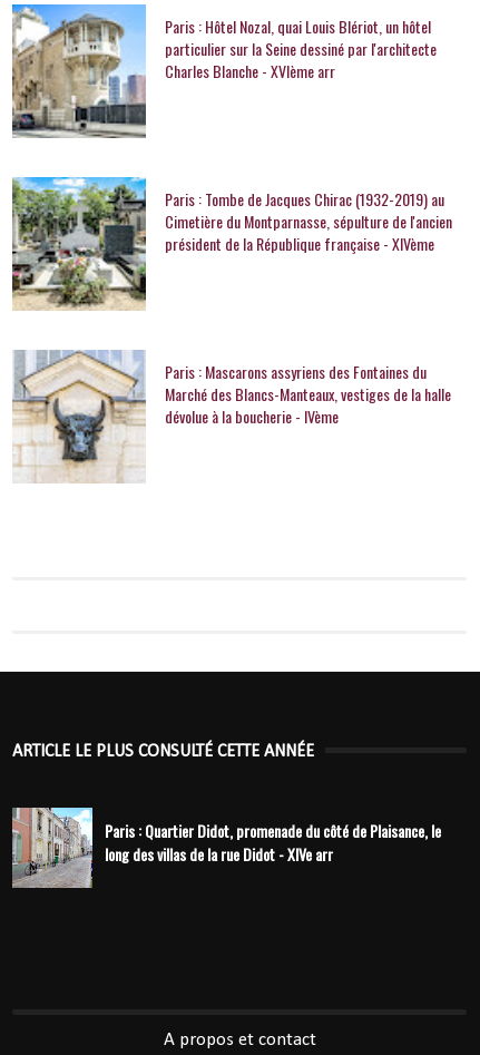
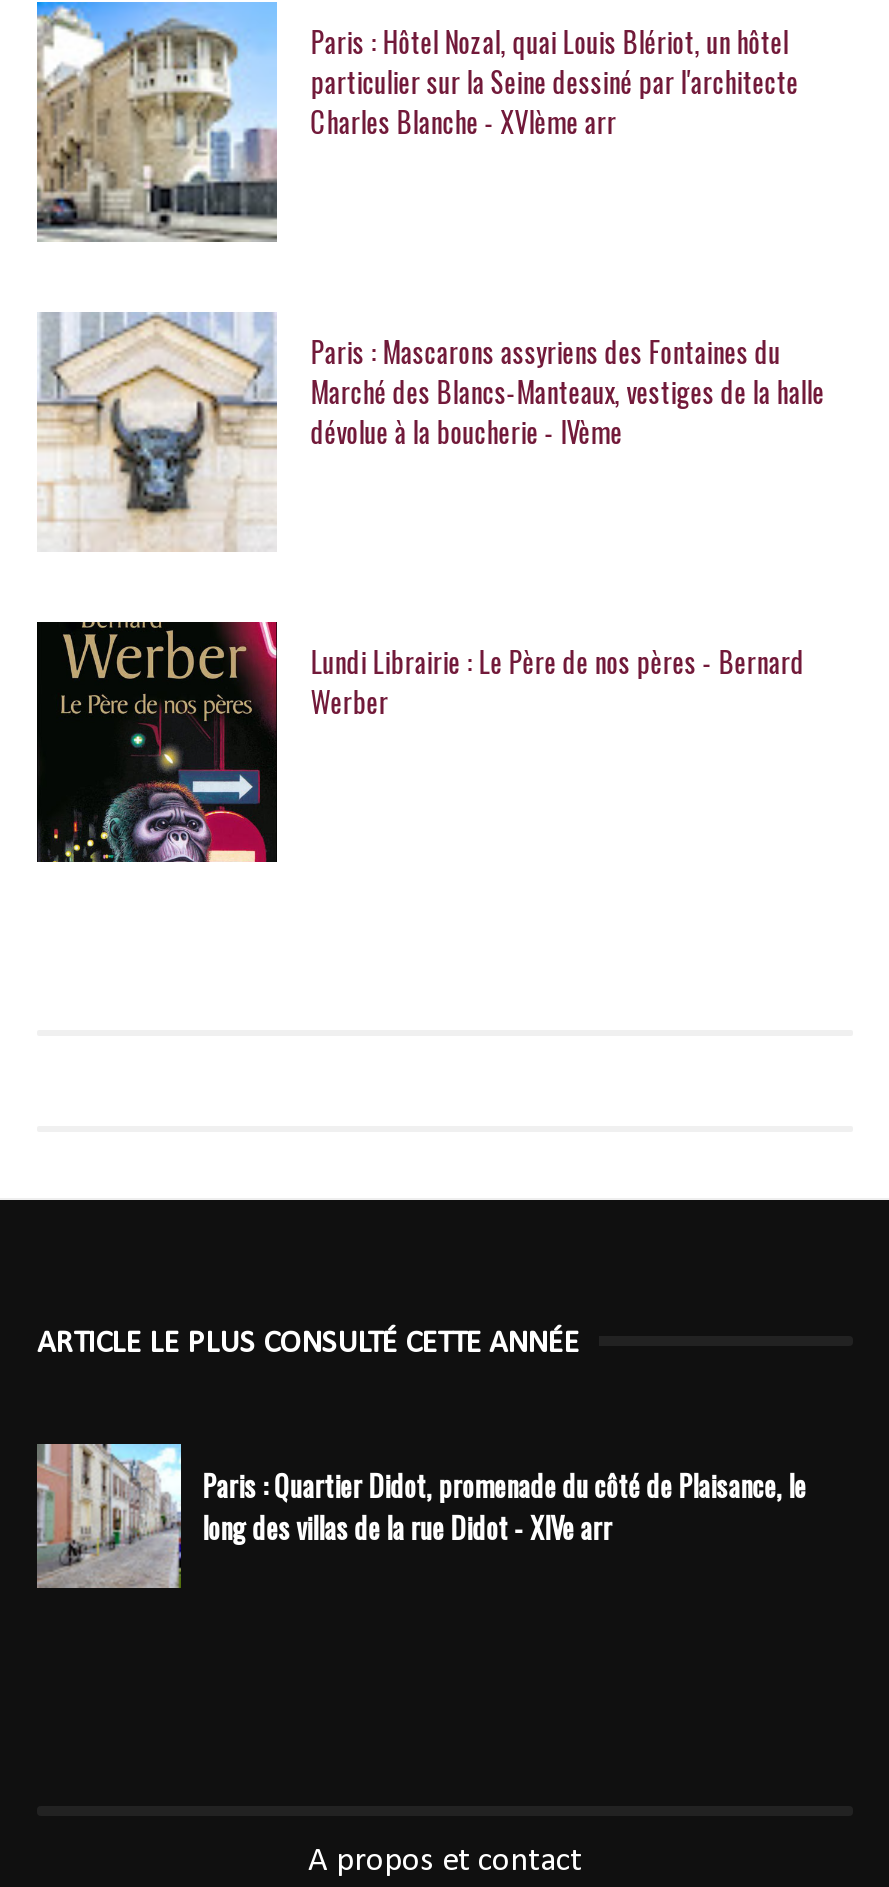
- [image]
- Paris : Tombe de Jacques Chirac (1932-2019) au
- Cimetière du Montparnasse, sépulture de l'ancien
- président de la République française - XIVème

moved up: [image] | Paris : Mascarons assyriens des Fontaines du | Marché des Blancs-Manteaux, vestiges de la halle | dévolue à la boucherie - IVème

+ [image]
+ Lundi Librairie : Le Père de nos pères - Bernard
+ Werber
